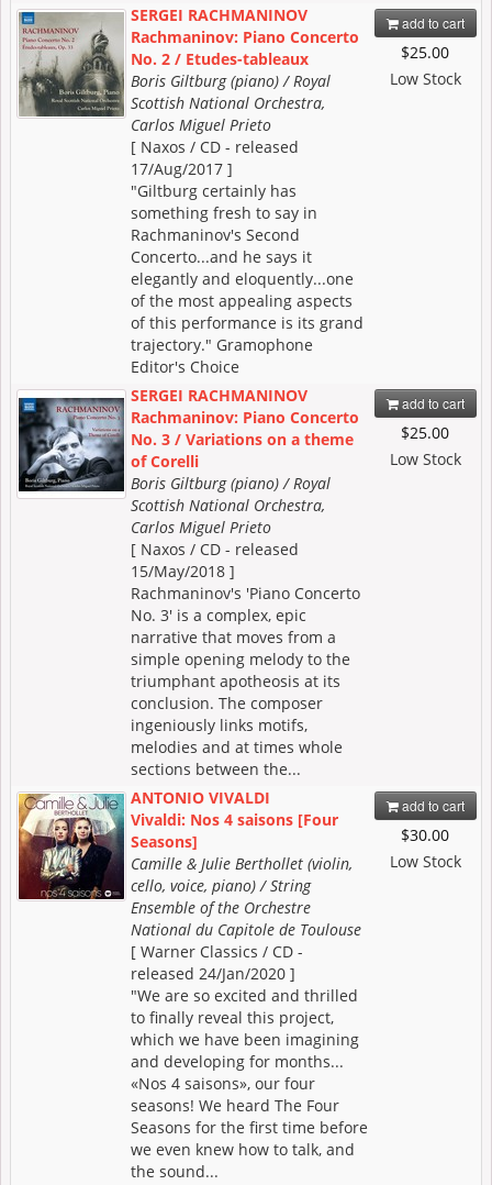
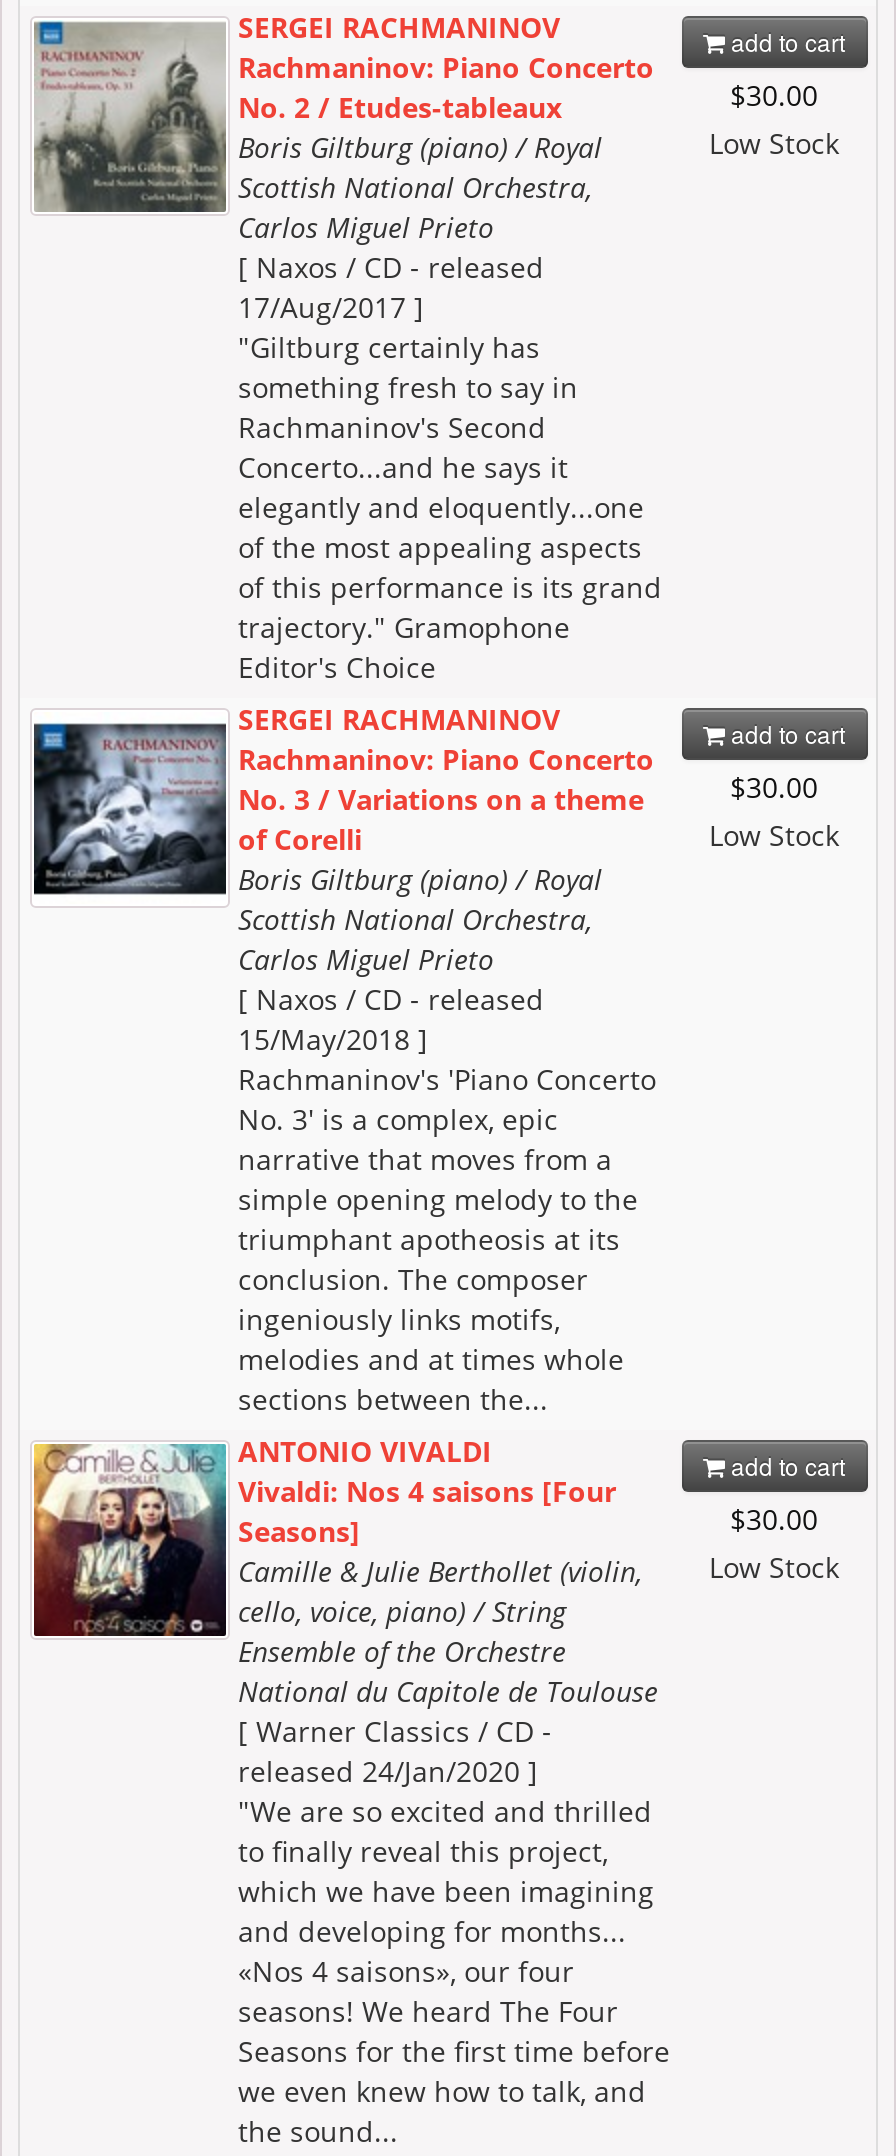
- $25.00
+ $30.00

- $25.00
+ $30.00
